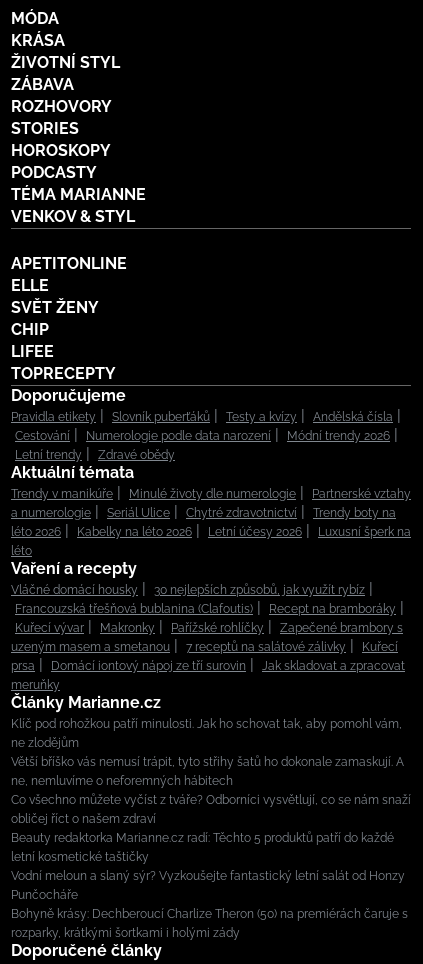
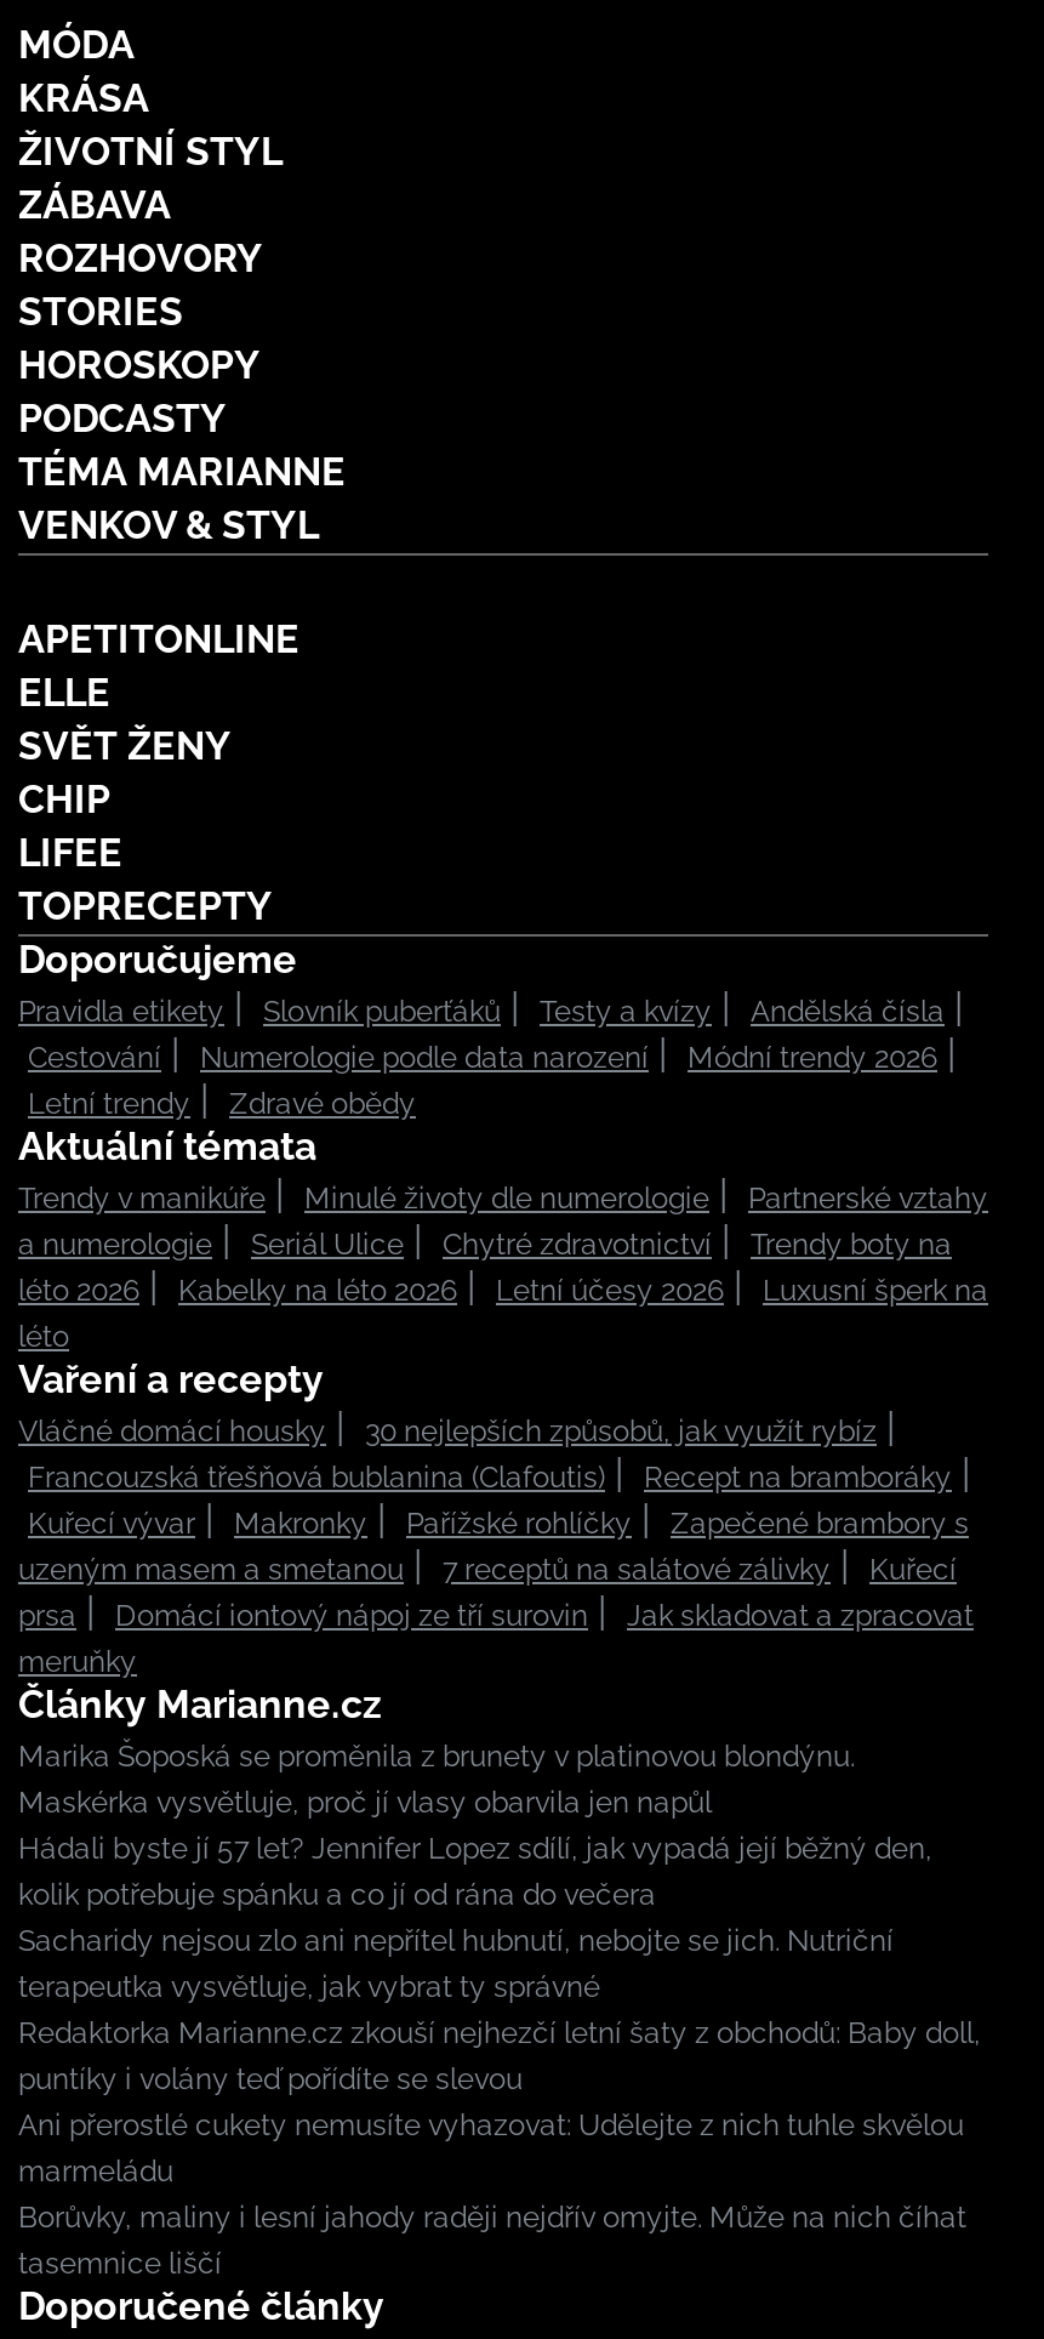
- Klíč pod rohožkou patří minulosti. Jak ho schovat tak, aby pomohl vám,
- ne zlodějům
- Větší bříško vás nemusí trápit, tyto střihy šatů ho dokonale zamaskují. A
- ne, nemluvíme o neforemných hábitech
- Co všechno můžete vyčíst z tváře? Odborníci vysvětlují, co se nám snaží
- obličej říct o našem zdraví
- Beauty redaktorka Marianne.cz radí: Těchto 5 produktů patří do každé
- letní kosmetické taštičky
- Vodní meloun a slaný sýr? Vyzkoušejte fantastický letní salát od Honzy
- Punčocháře
- Bohyně krásy: Dechberoucí Charlize Theron (50) na premiérách čaruje s
- rozparky, krátkými šortkami i holými zády
+ Marika Šoposká se proměnila z brunety v platinovou blondýnu.
+ Maskérka vysvětluje, proč jí vlasy obarvila jen napůl
+ Hádali byste jí 57 let? Jennifer Lopez sdílí, jak vypadá její běžný den,
+ kolik potřebuje spánku a co jí od rána do večera
+ Sacharidy nejsou zlo ani nepřítel hubnutí, nebojte se jich. Nutriční
+ terapeutka vysvětluje, jak vybrat ty správné
+ Redaktorka Marianne.cz zkouší nejhezčí letní šaty z obchodů: Baby doll,
+ puntíky i volány teď pořídíte se slevou
+ Ani přerostlé cukety nemusíte vyhazovat: Udělejte z nich tuhle skvělou
+ marmeládu
+ Borůvky, maliny i lesní jahody raději nejdřív omyjte. Může na nich číhat
+ tasemnice liščí
